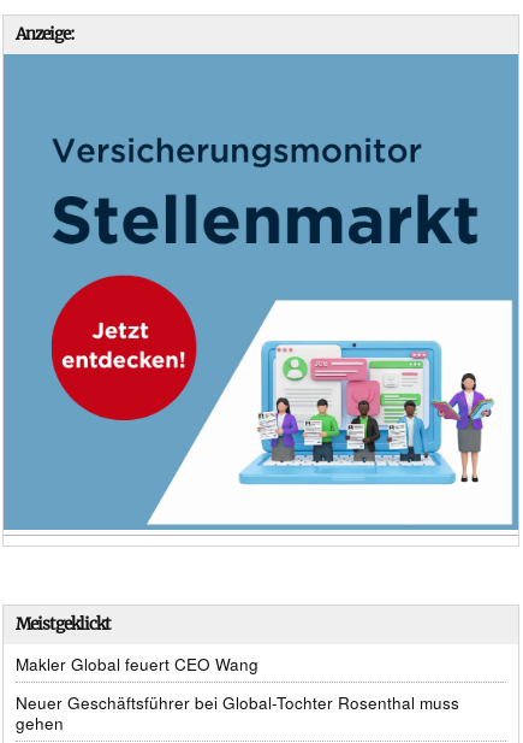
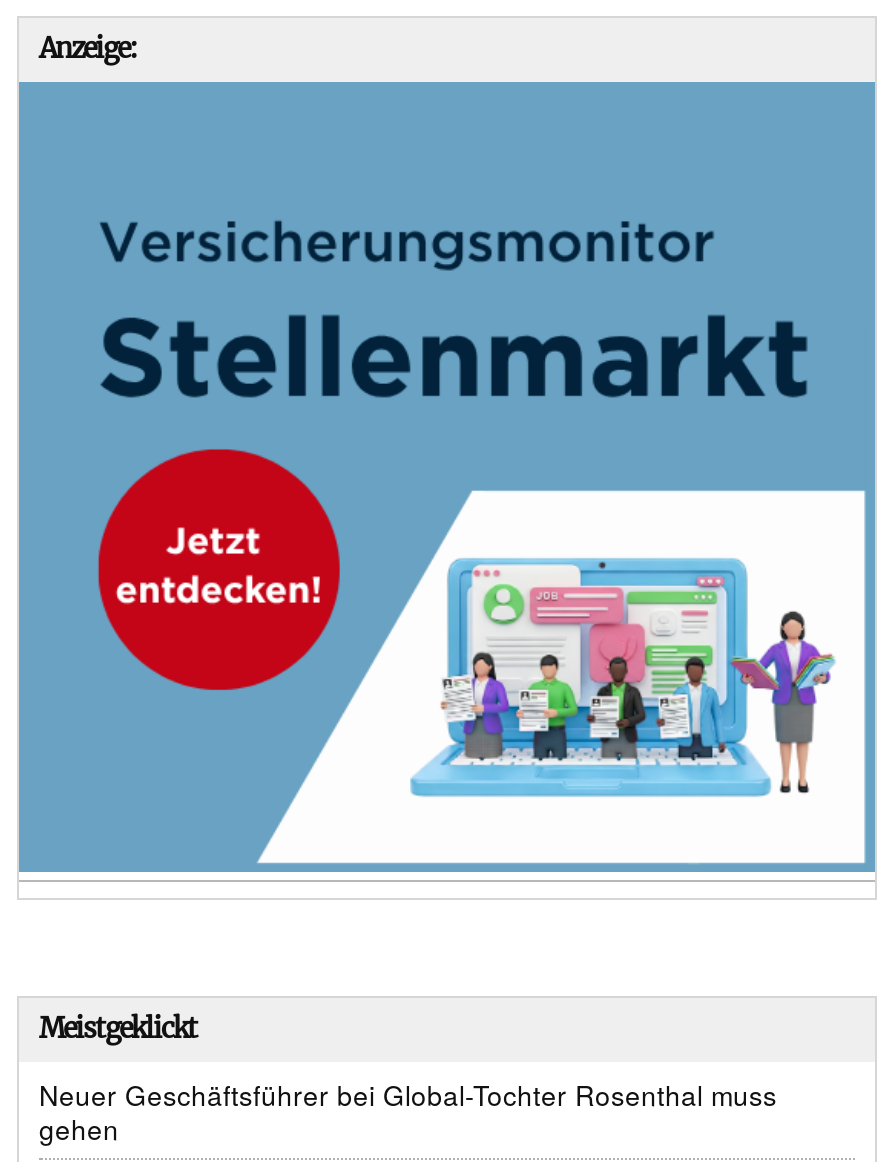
- Makler Global feuert CEO Wang
